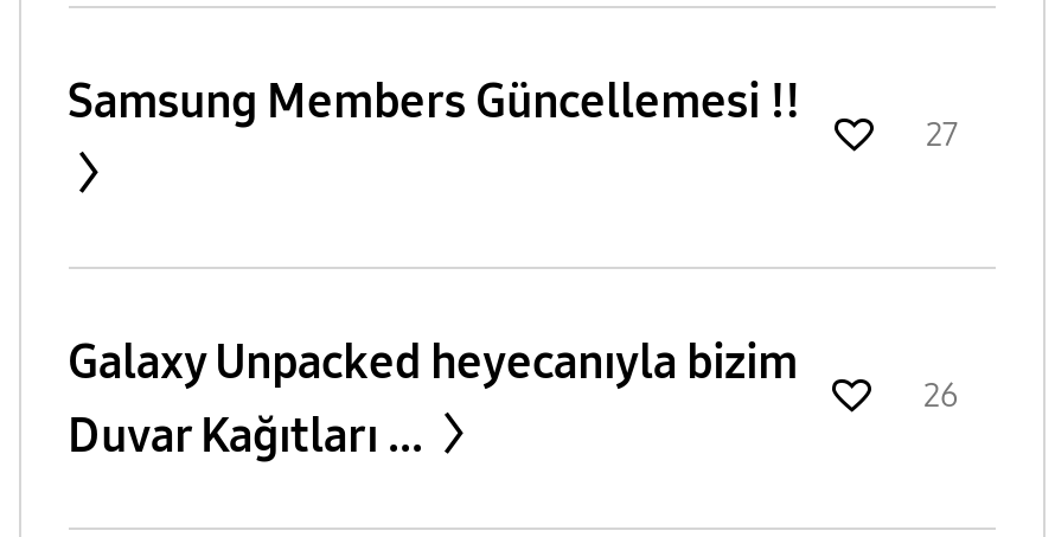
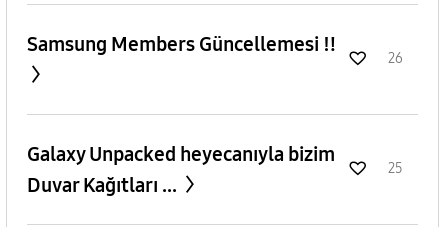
- 27
+ 26

- 26
+ 25
